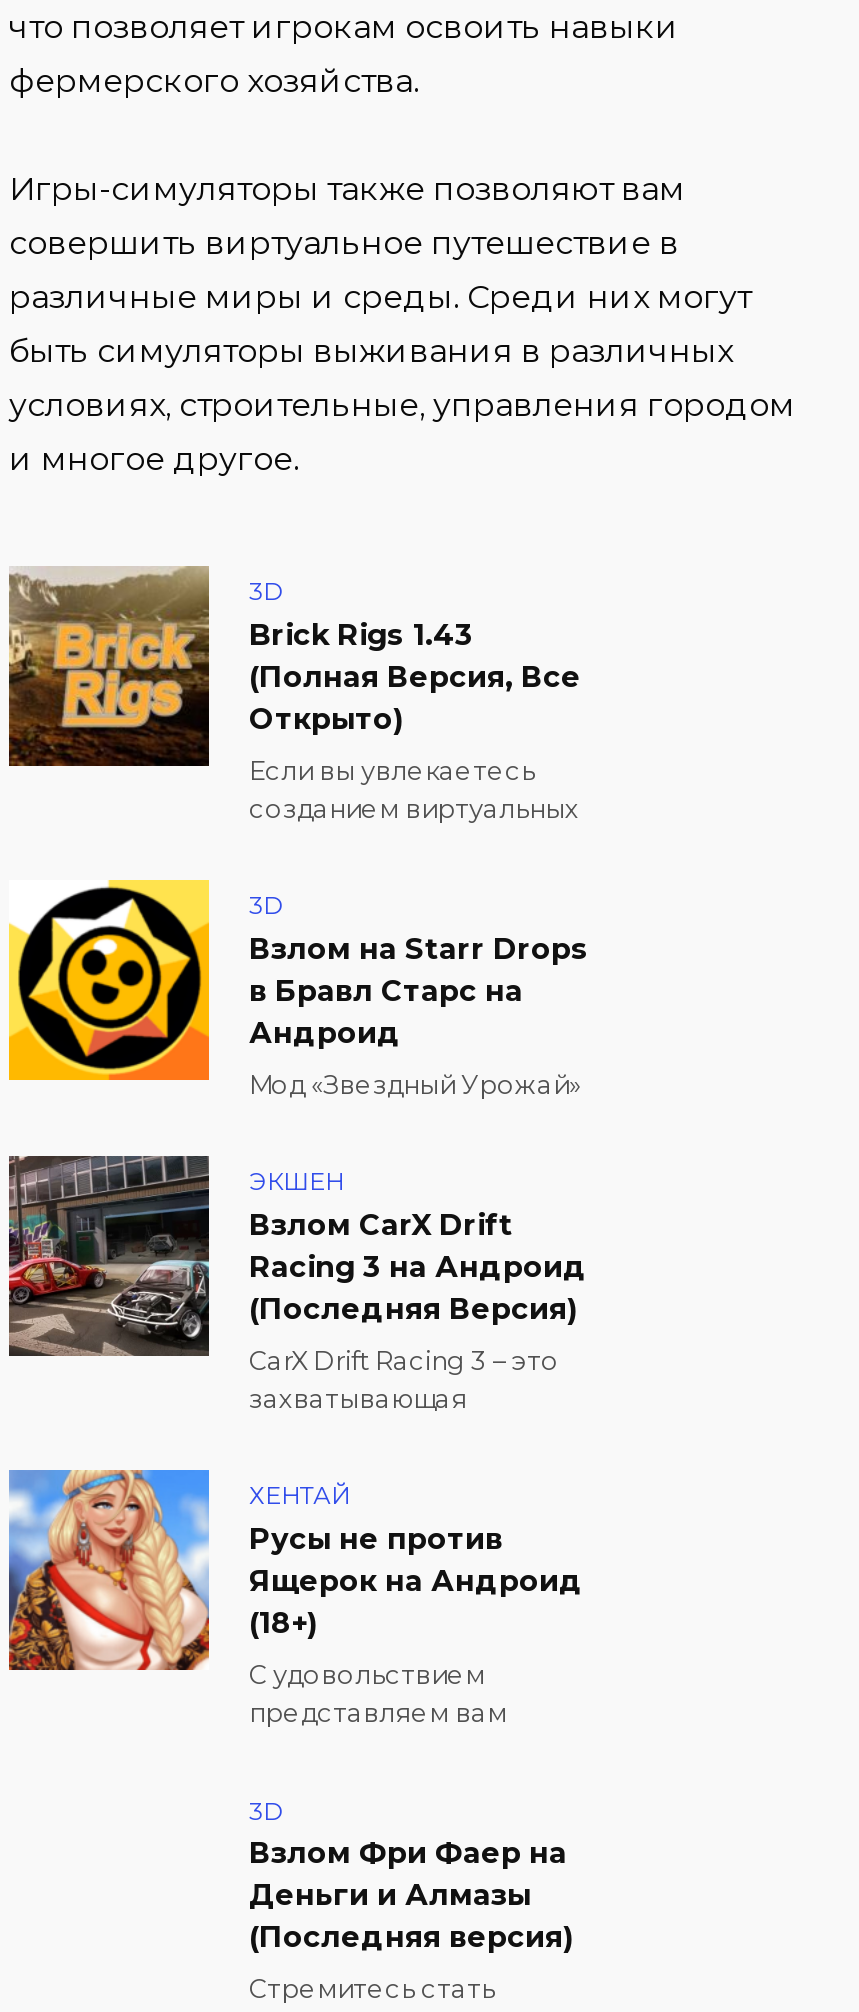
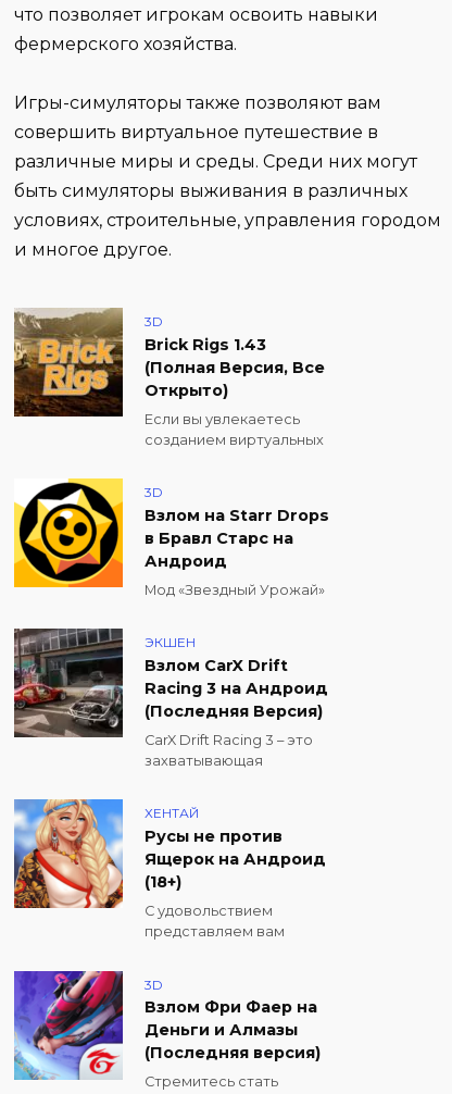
+ [image]
